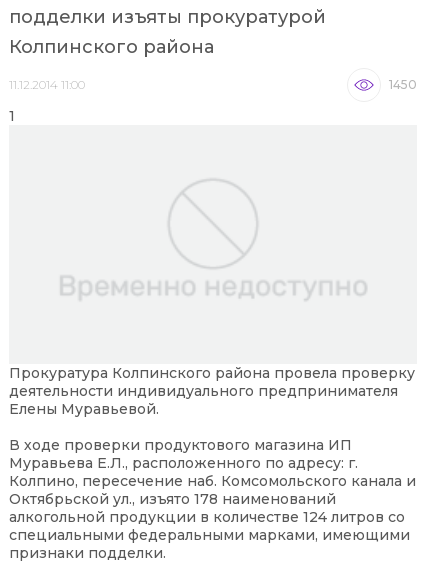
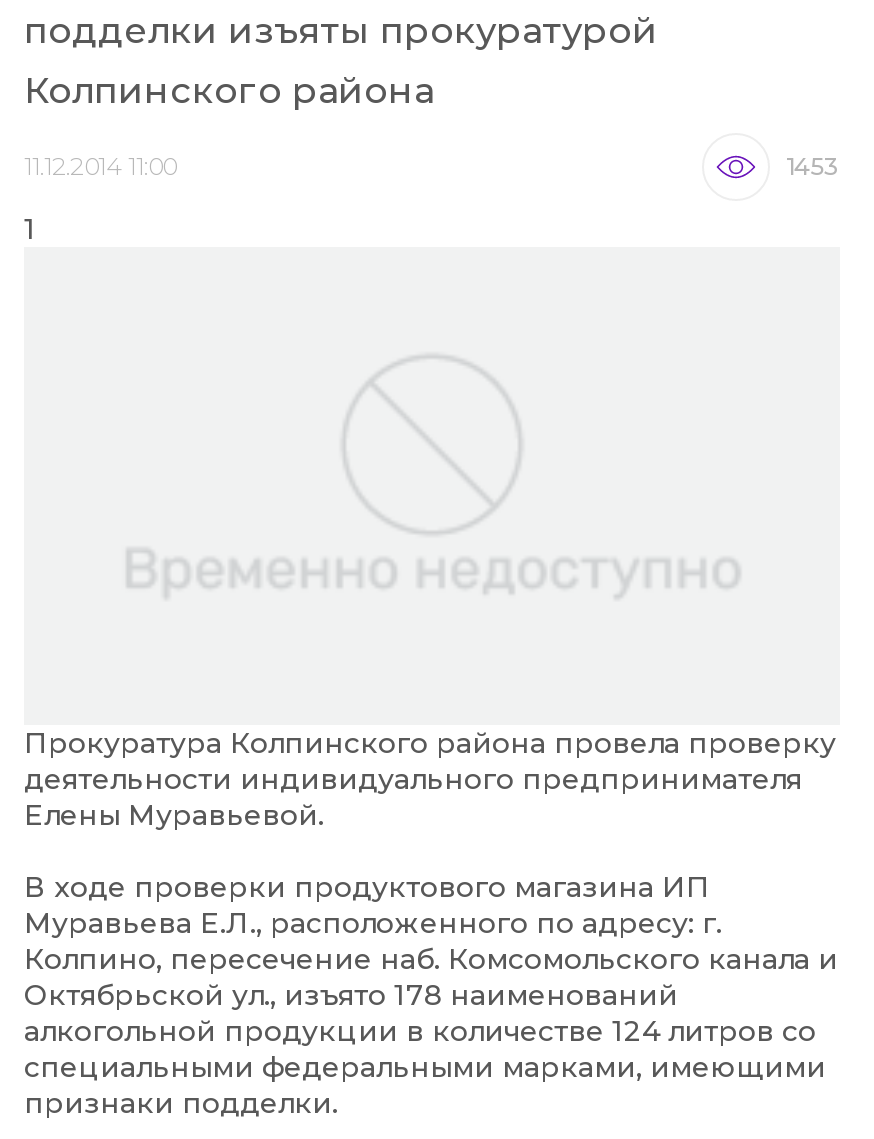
- 1450
+ 1453
